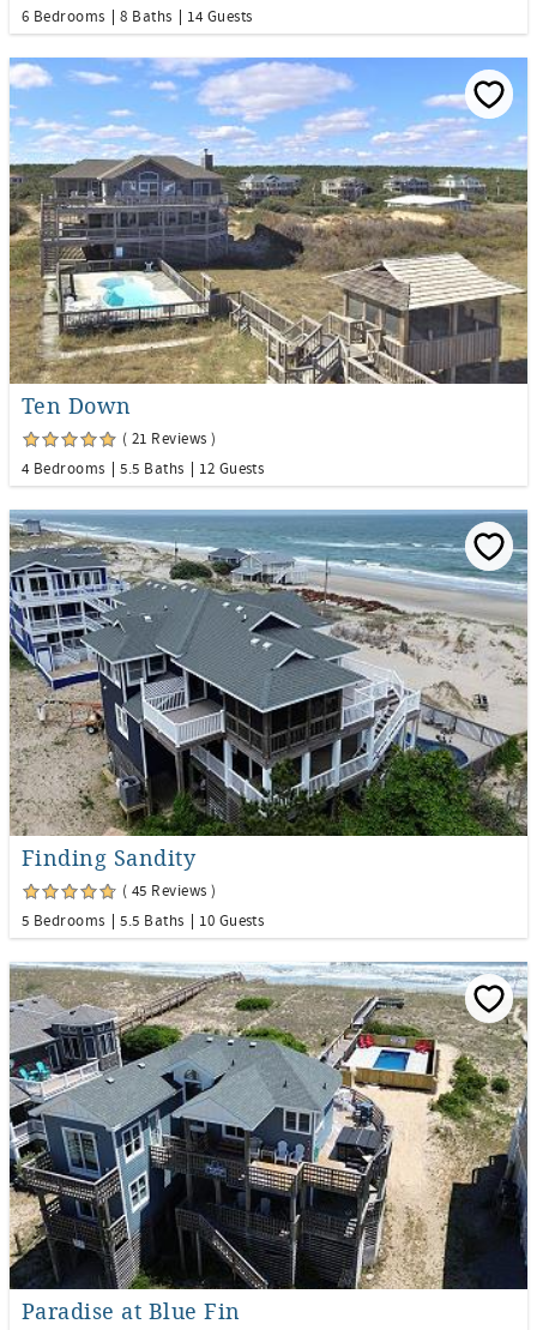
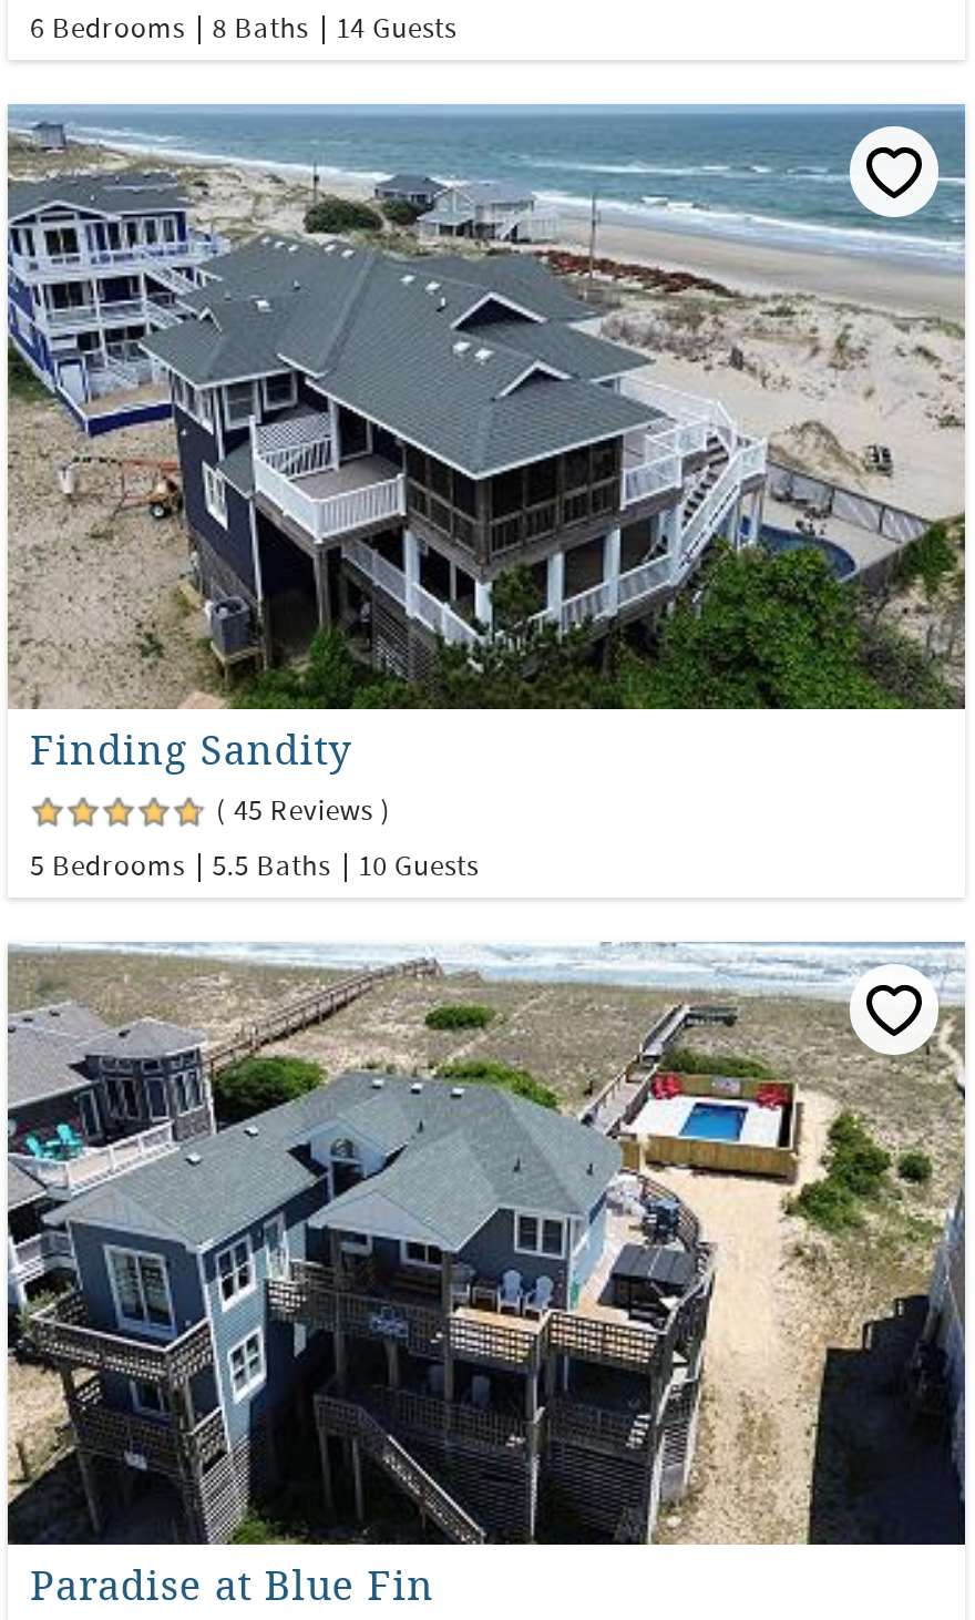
- [image]
- Ten Down
- ( 21 Reviews )
- 4 Bedrooms
- 5.5 Baths
- 12 Guests
